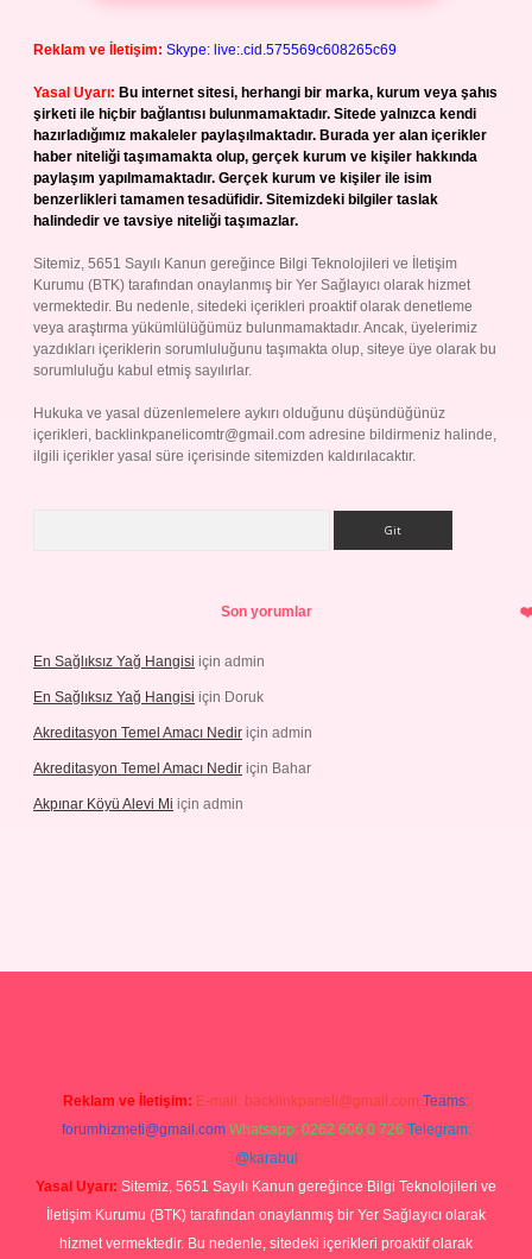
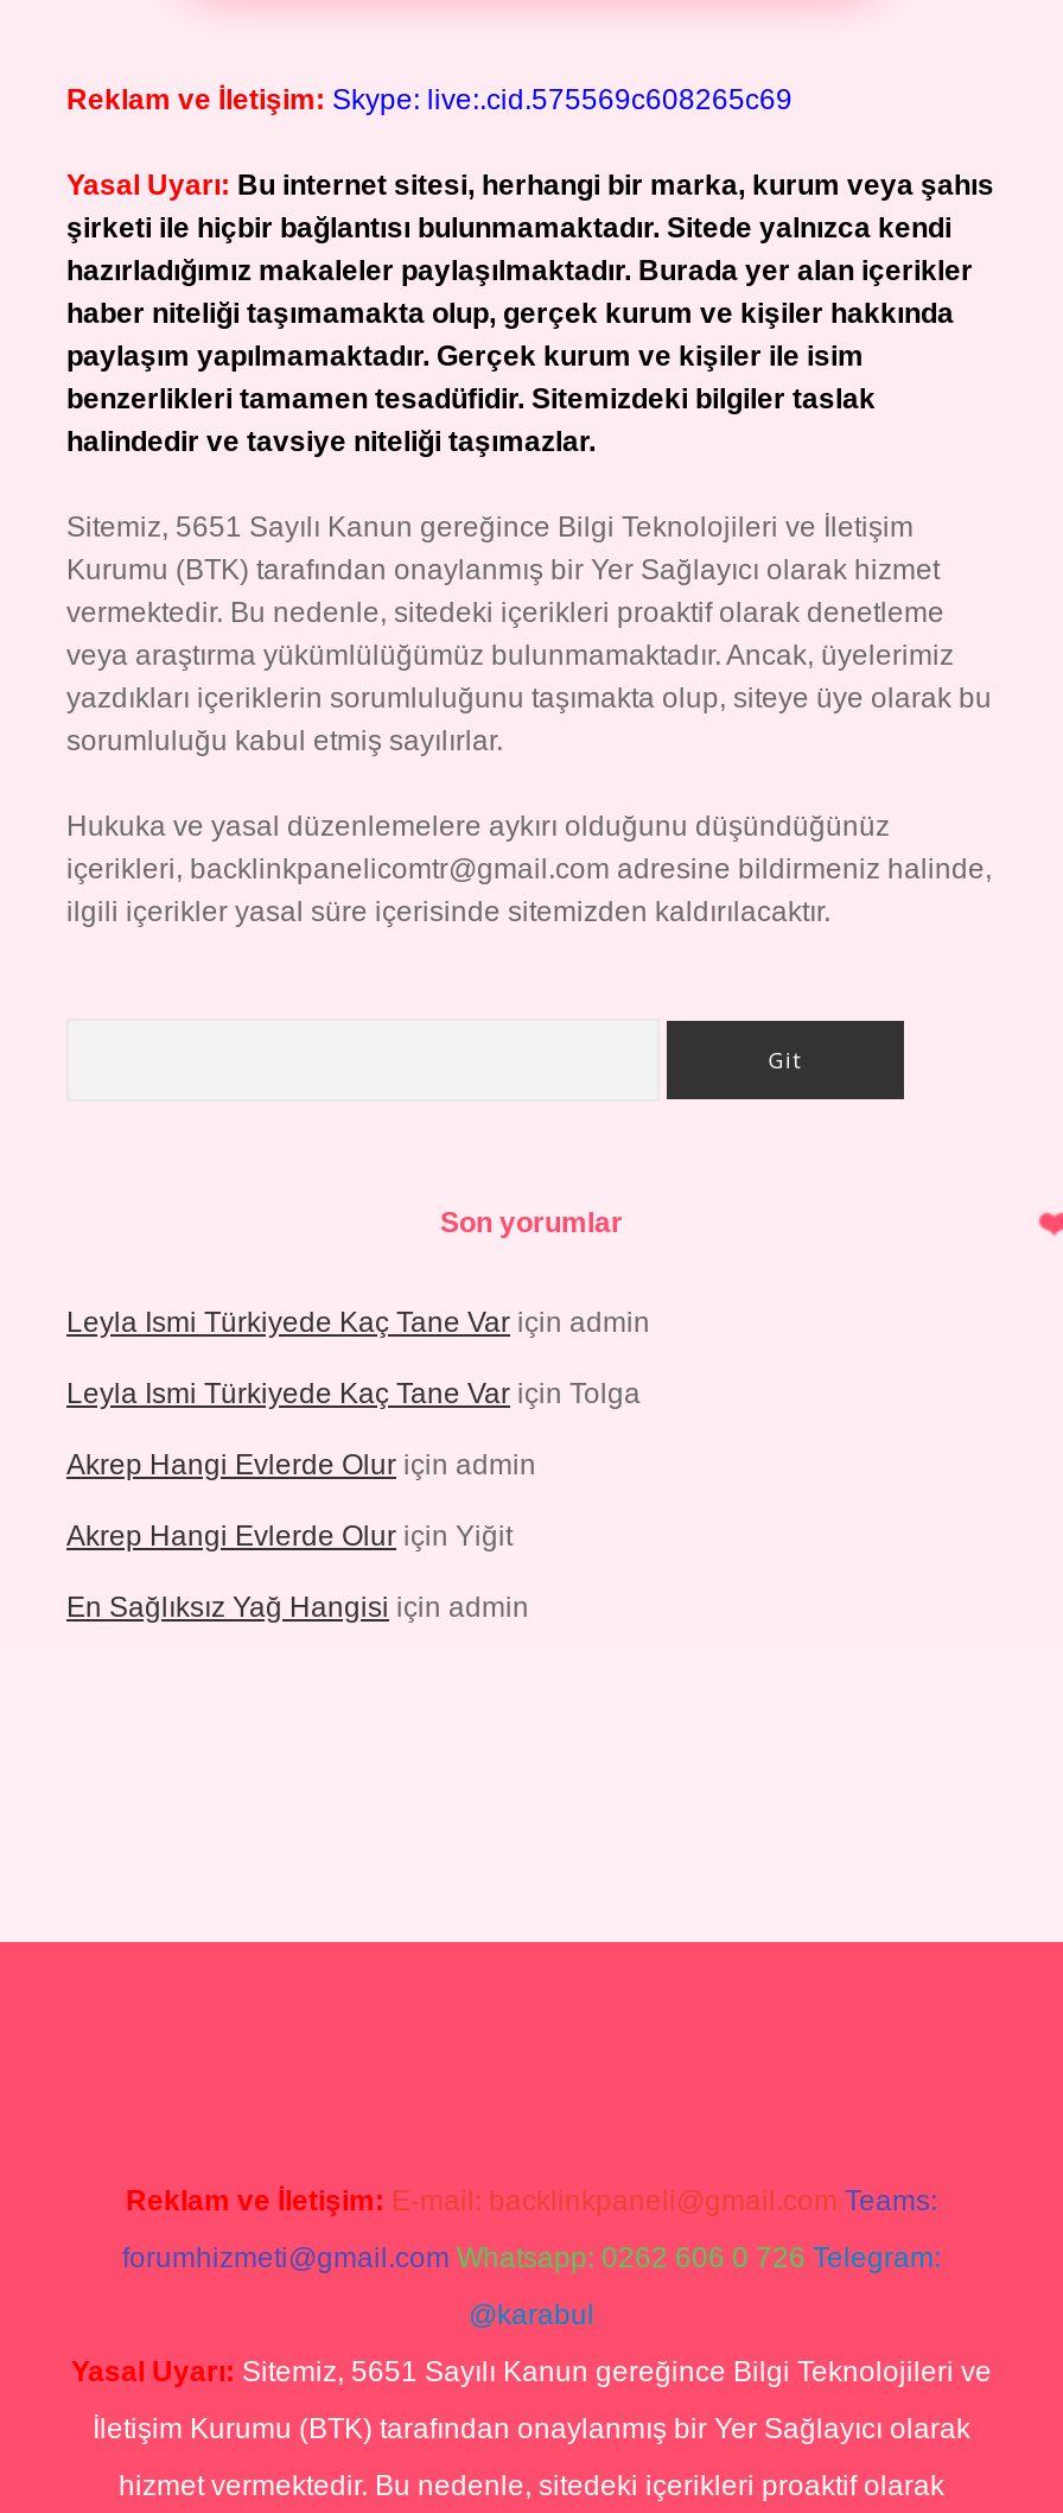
+ Leyla Ismi Türkiyede Kaç Tane Var için admin
+ Leyla Ismi Türkiyede Kaç Tane Var için Tolga
+ Akrep Hangi Evlerde Olur için admin
+ Akrep Hangi Evlerde Olur için Yiğit

moved down: En Sağlıksız Yağ Hangisi için admin

- En Sağlıksız Yağ Hangisi için Doruk
- Akreditasyon Temel Amacı Nedir için admin
- Akreditasyon Temel Amacı Nedir için Bahar
- Akpınar Köyü Alevi Mi için admin
